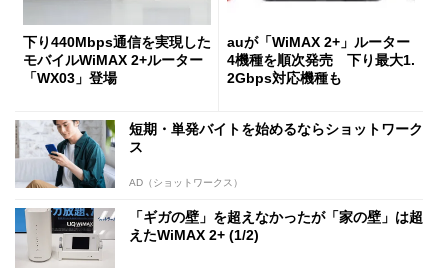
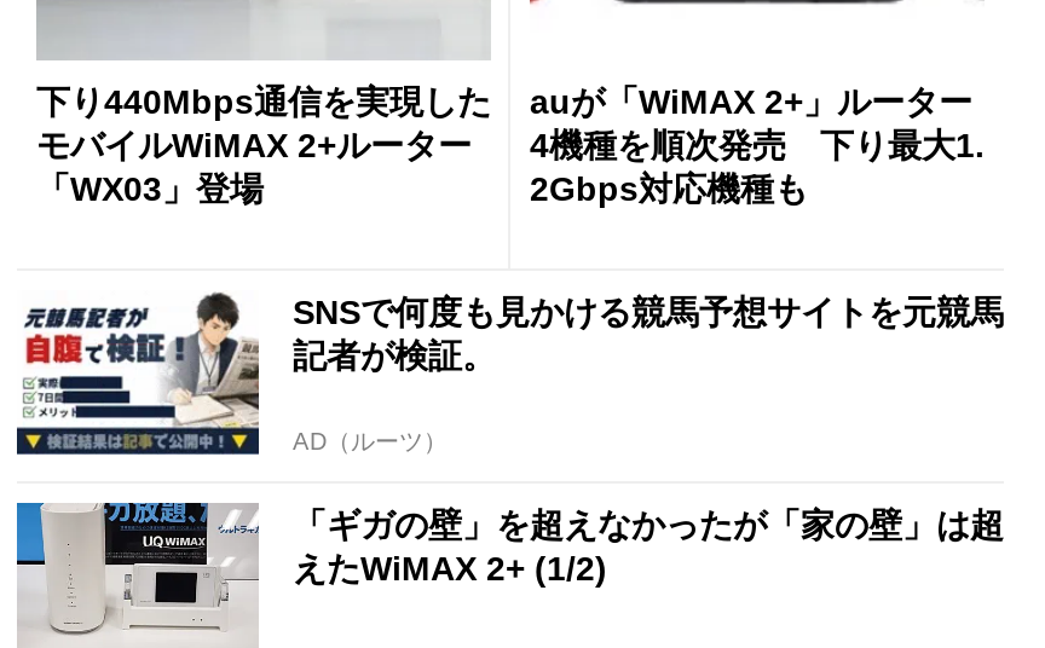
- [image]
- 短期・単発バイトを始めるならショットワーク
- ス
+ [image]
+ SNSで何度も見かける競馬予想サイトを元競馬
+ 記者が検証。

- AD（ショットワークス）
+ AD（ルーツ）
